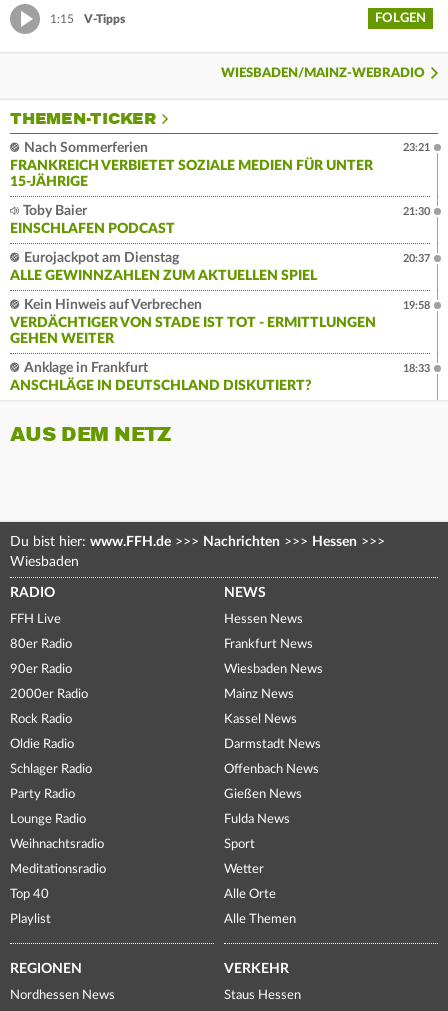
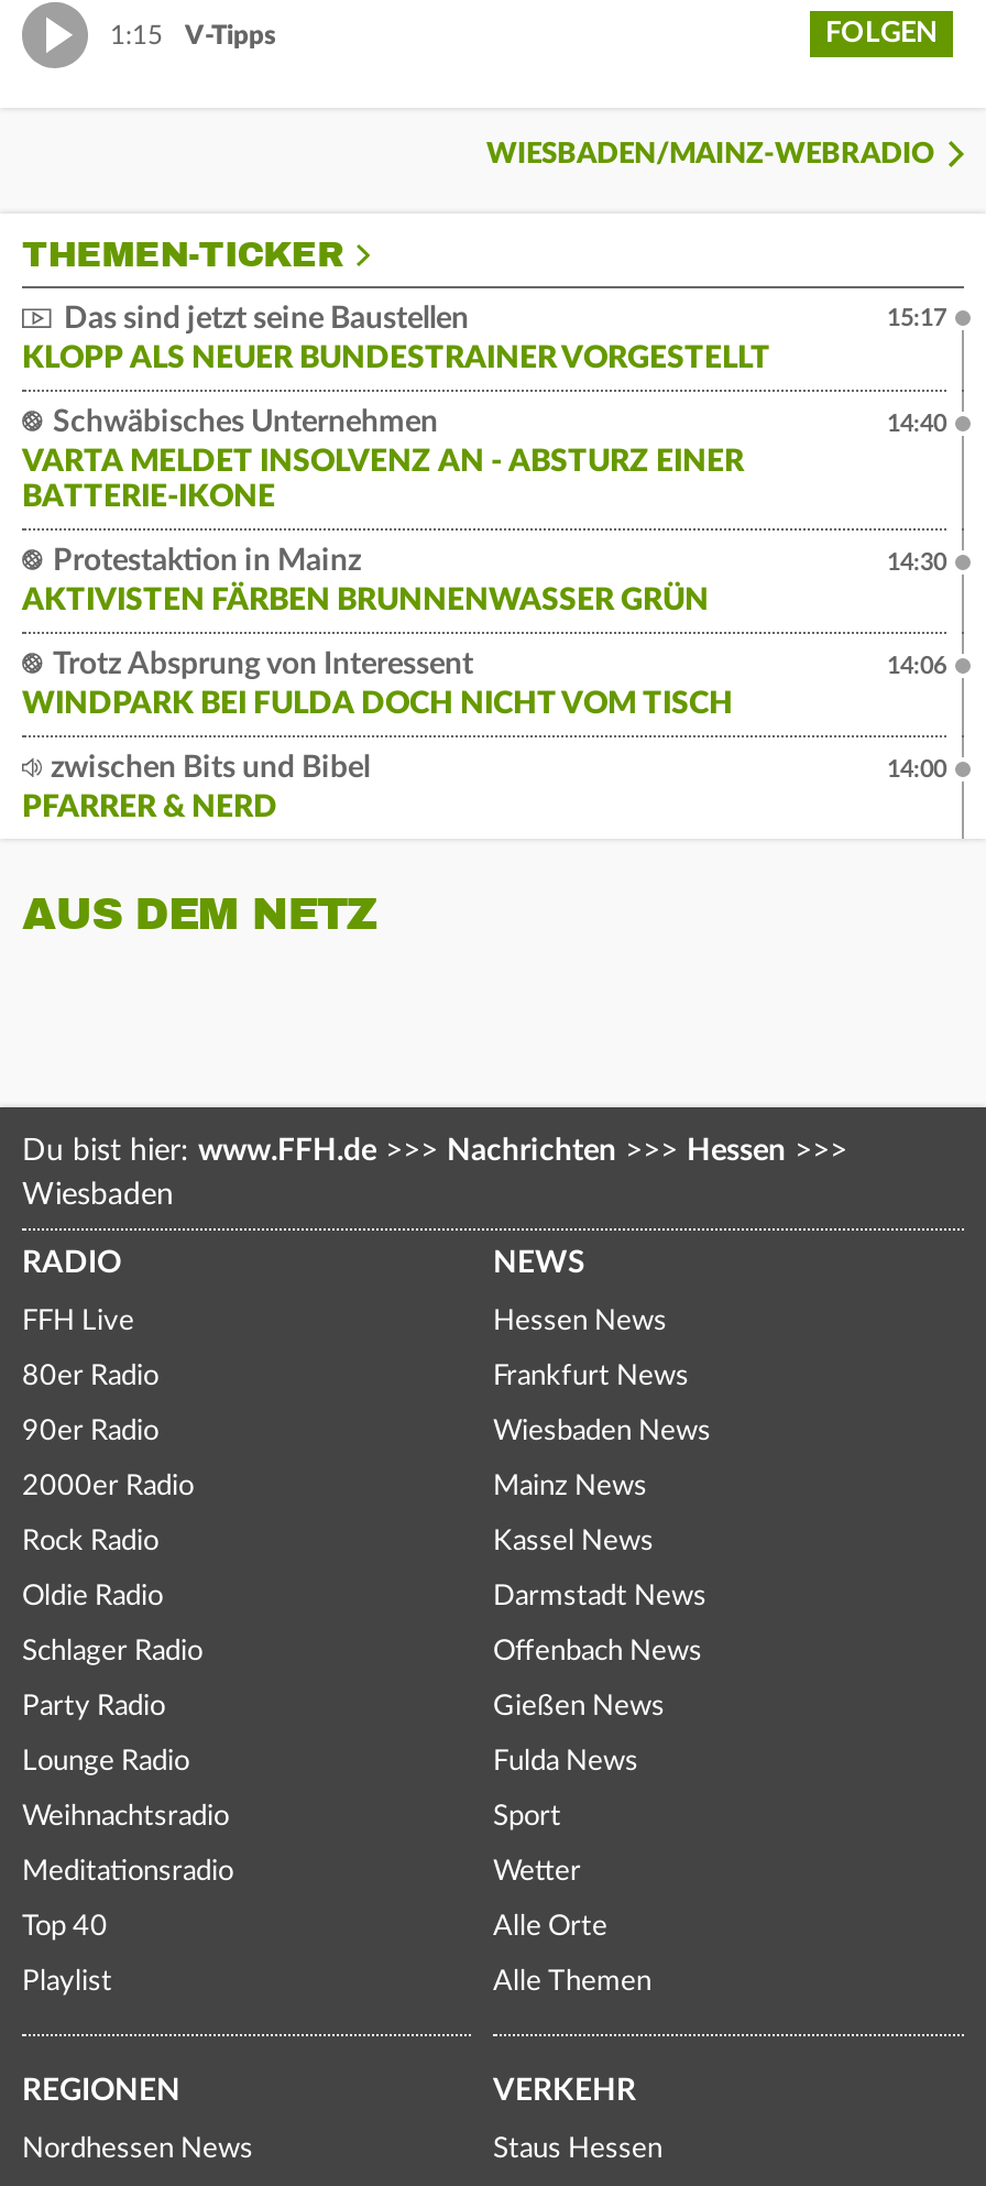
- Nach Sommerferien
- FRANKREICH VERBIETET SOZIALE MEDIEN FÜR UNTER
- 15-JÄHRIGE
+ Das sind jetzt seine Baustellen
+ KLOPP ALS NEUER BUNDESTRAINER VORGESTELLT

- 23:21
+ 15:17

- Toby Baier
- EINSCHLAFEN PODCAST
+ Schwäbisches Unternehmen
+ VARTA MELDET INSOLVENZ AN - ABSTURZ EINER
+ BATTERIE-IKONE

- 21:30
+ 14:40

- Eurojackpot am Dienstag
- ALLE GEWINNZAHLEN ZUM AKTUELLEN SPIEL
+ Protestaktion in Mainz
+ AKTIVISTEN FÄRBEN BRUNNENWASSER GRÜN

- 20:37
+ 14:30

- Kein Hinweis auf Verbrechen
- VERDÄCHTIGER VON STADE IST TOT - ERMITTLUNGEN
- GEHEN WEITER
+ Trotz Absprung von Interessent
+ WINDPARK BEI FULDA DOCH NICHT VOM TISCH

- 19:58
+ 14:06

- Anklage in Frankfurt
- ANSCHLÄGE IN DEUTSCHLAND DISKUTIERT?
+ zwischen Bits und Bibel
+ PFARRER & NERD

- 18:33
+ 14:00
